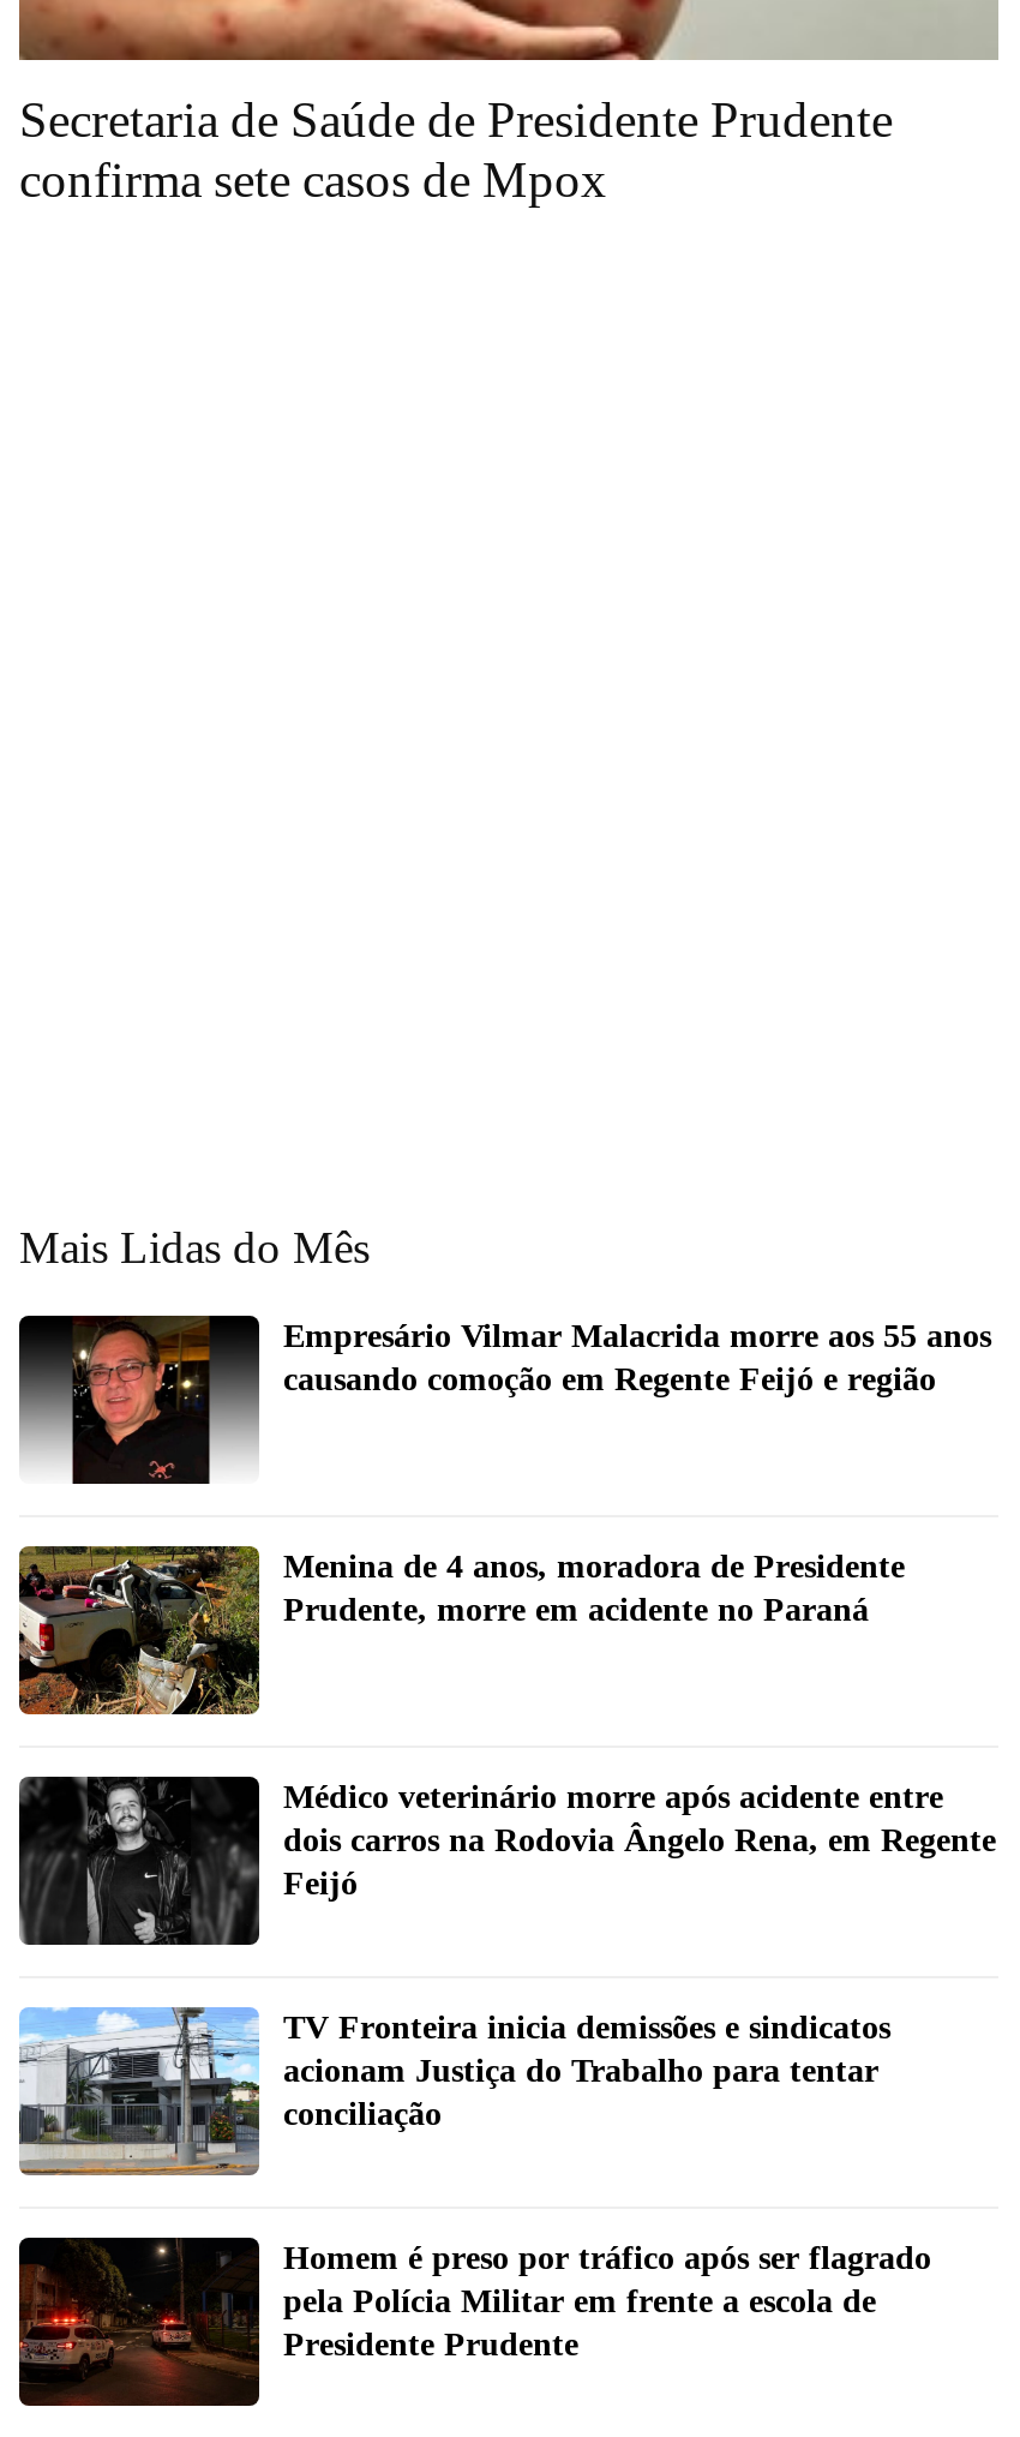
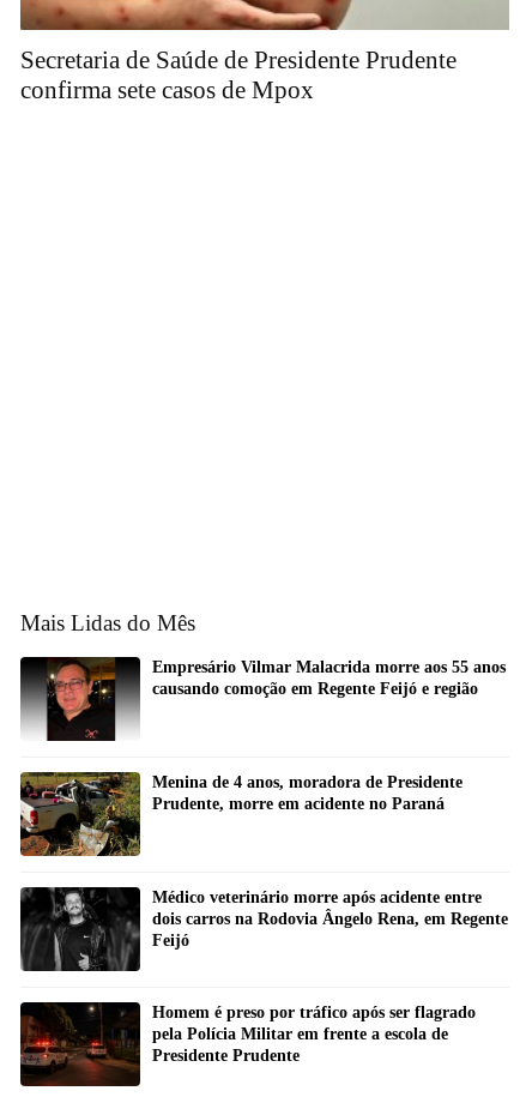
- [image]
- TV Fronteira inicia demissões e sindicatos
- acionam Justiça do Trabalho para tentar
- conciliação
